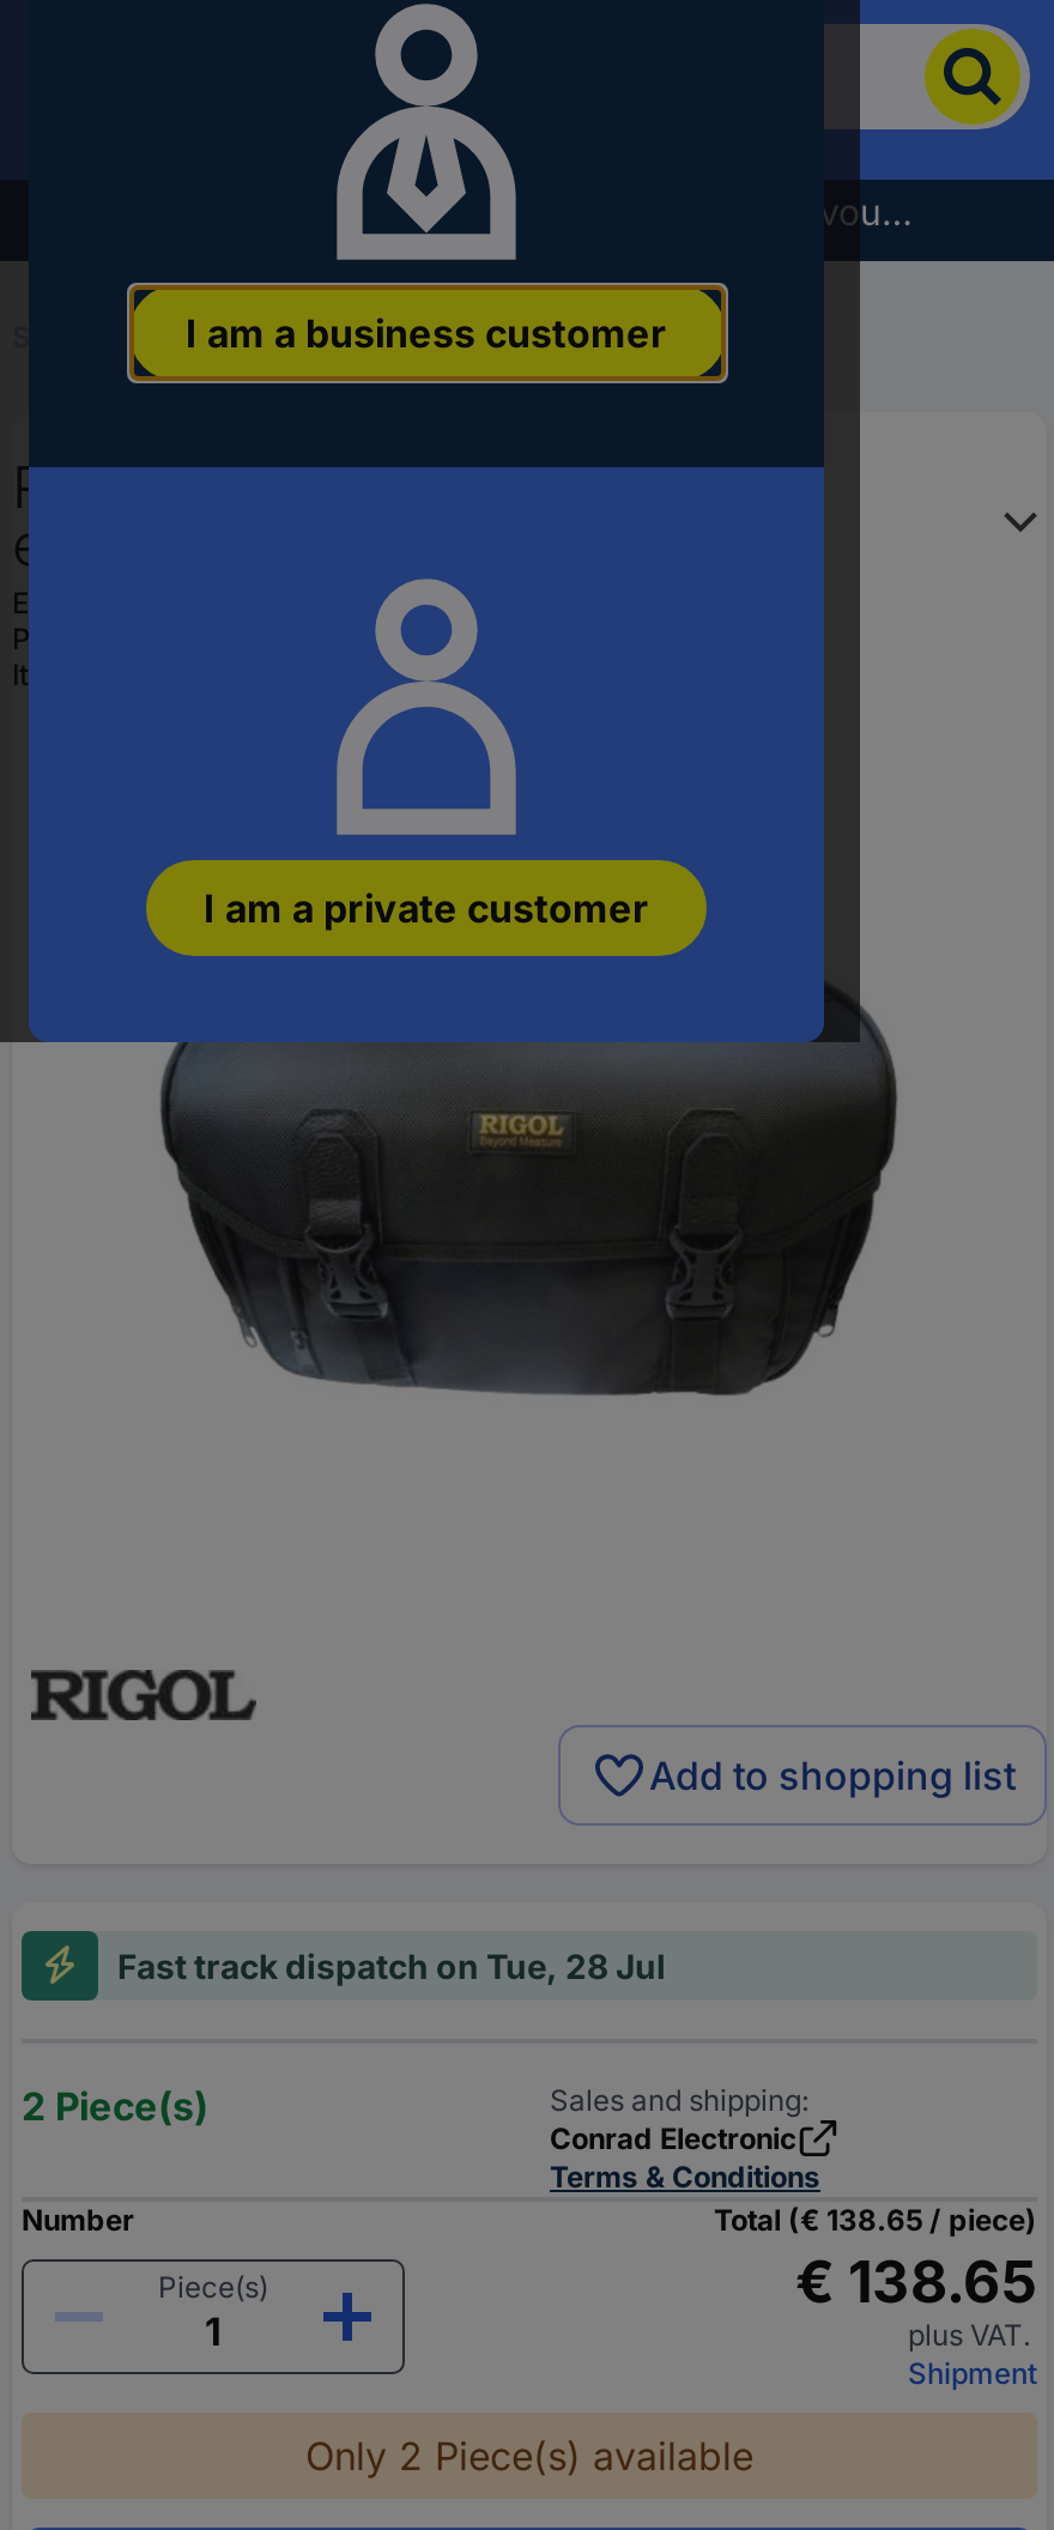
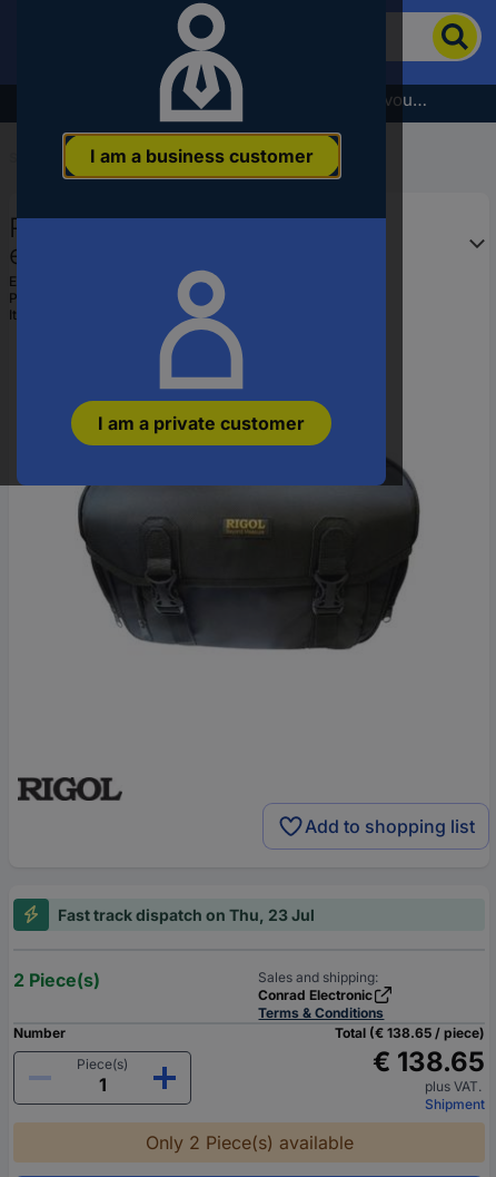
- Fast track dispatch on Tue, 28 Jul
+ Fast track dispatch on Thu, 23 Jul
